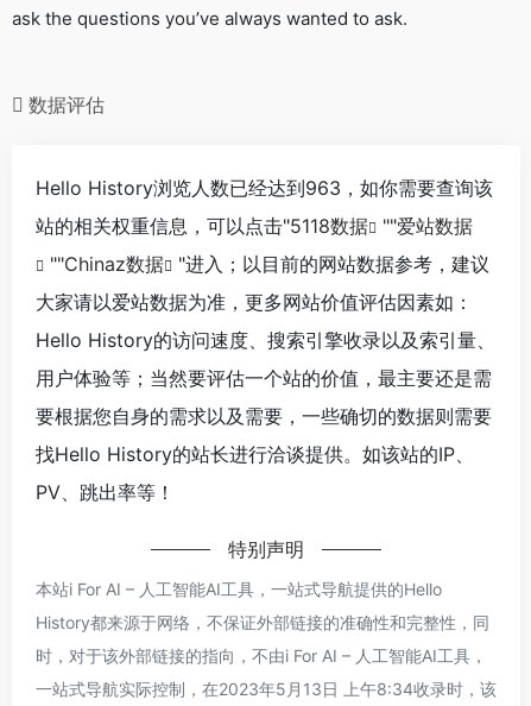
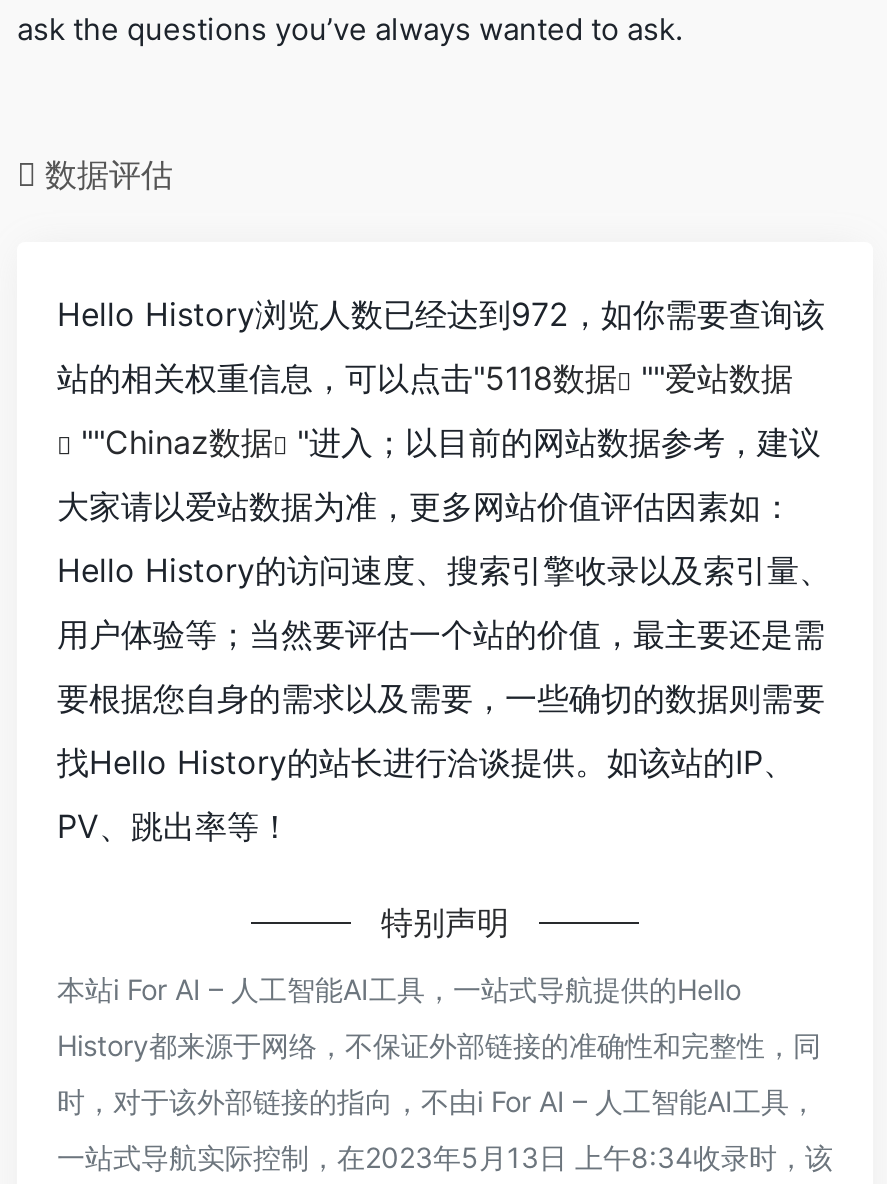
- Hello History浏览人数已经达到963，如你需要查询该
+ Hello History浏览人数已经达到972，如你需要查询该
